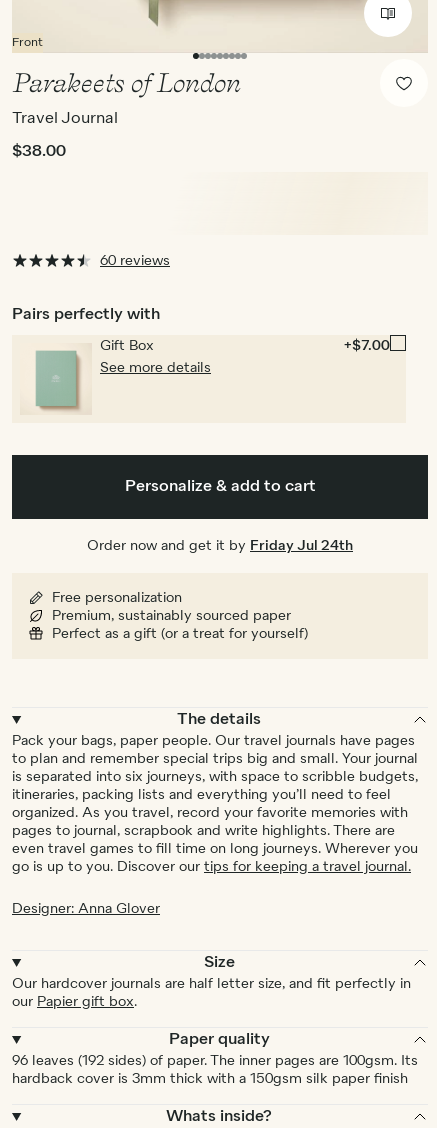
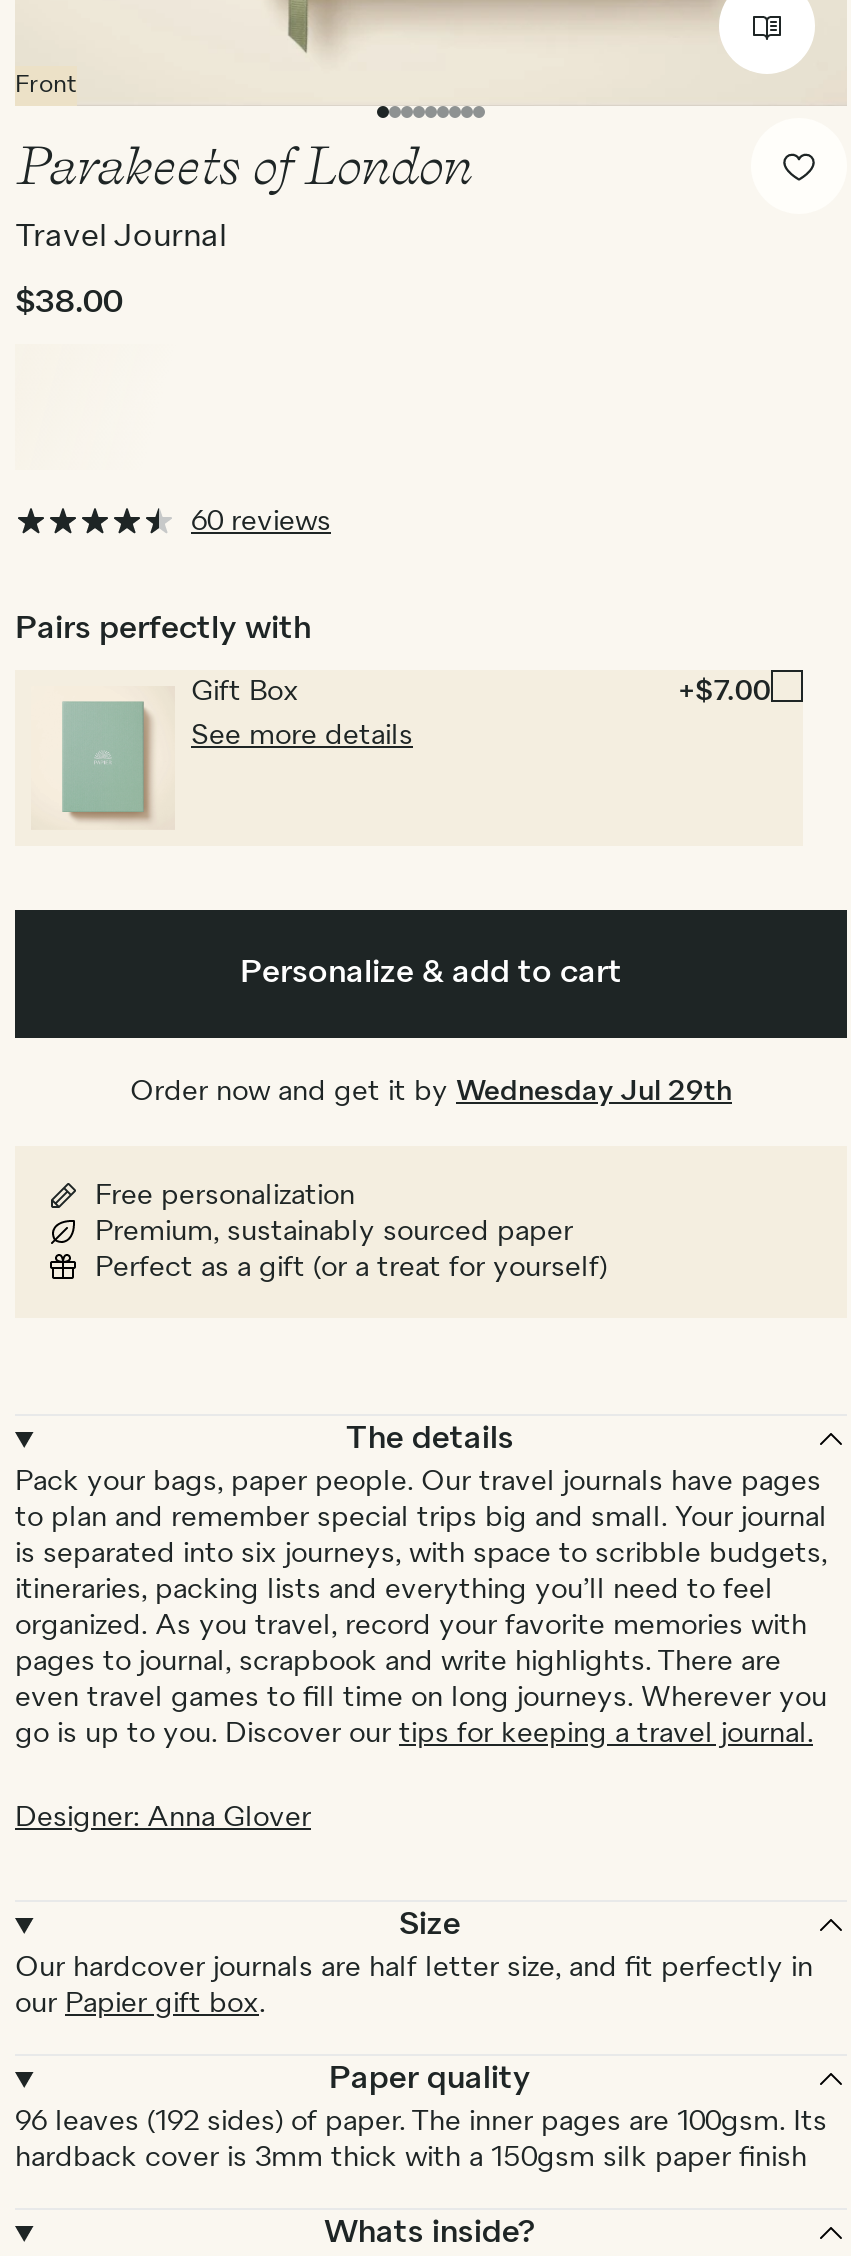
- Order now and get it by Friday Jul 24th
+ Order now and get it by Wednesday Jul 29th
